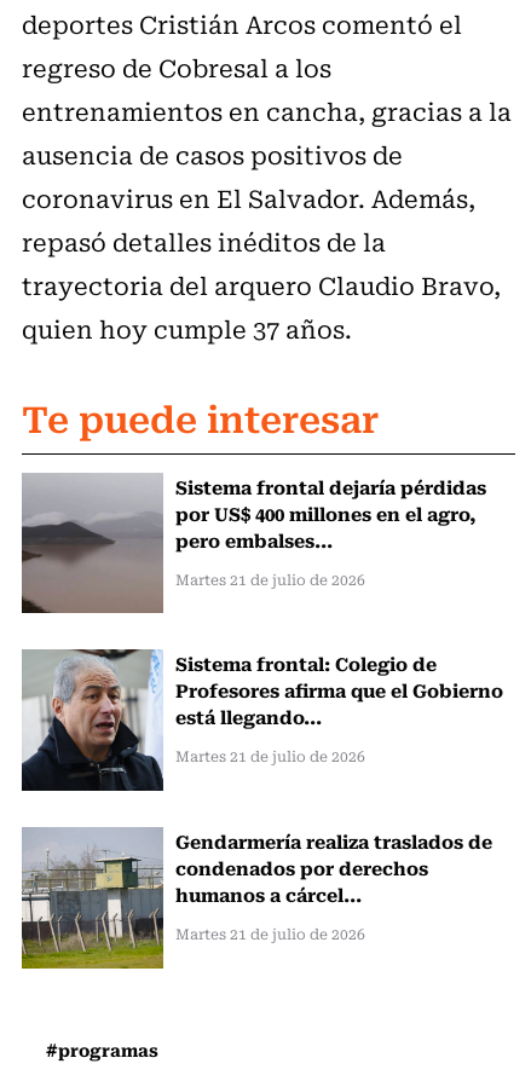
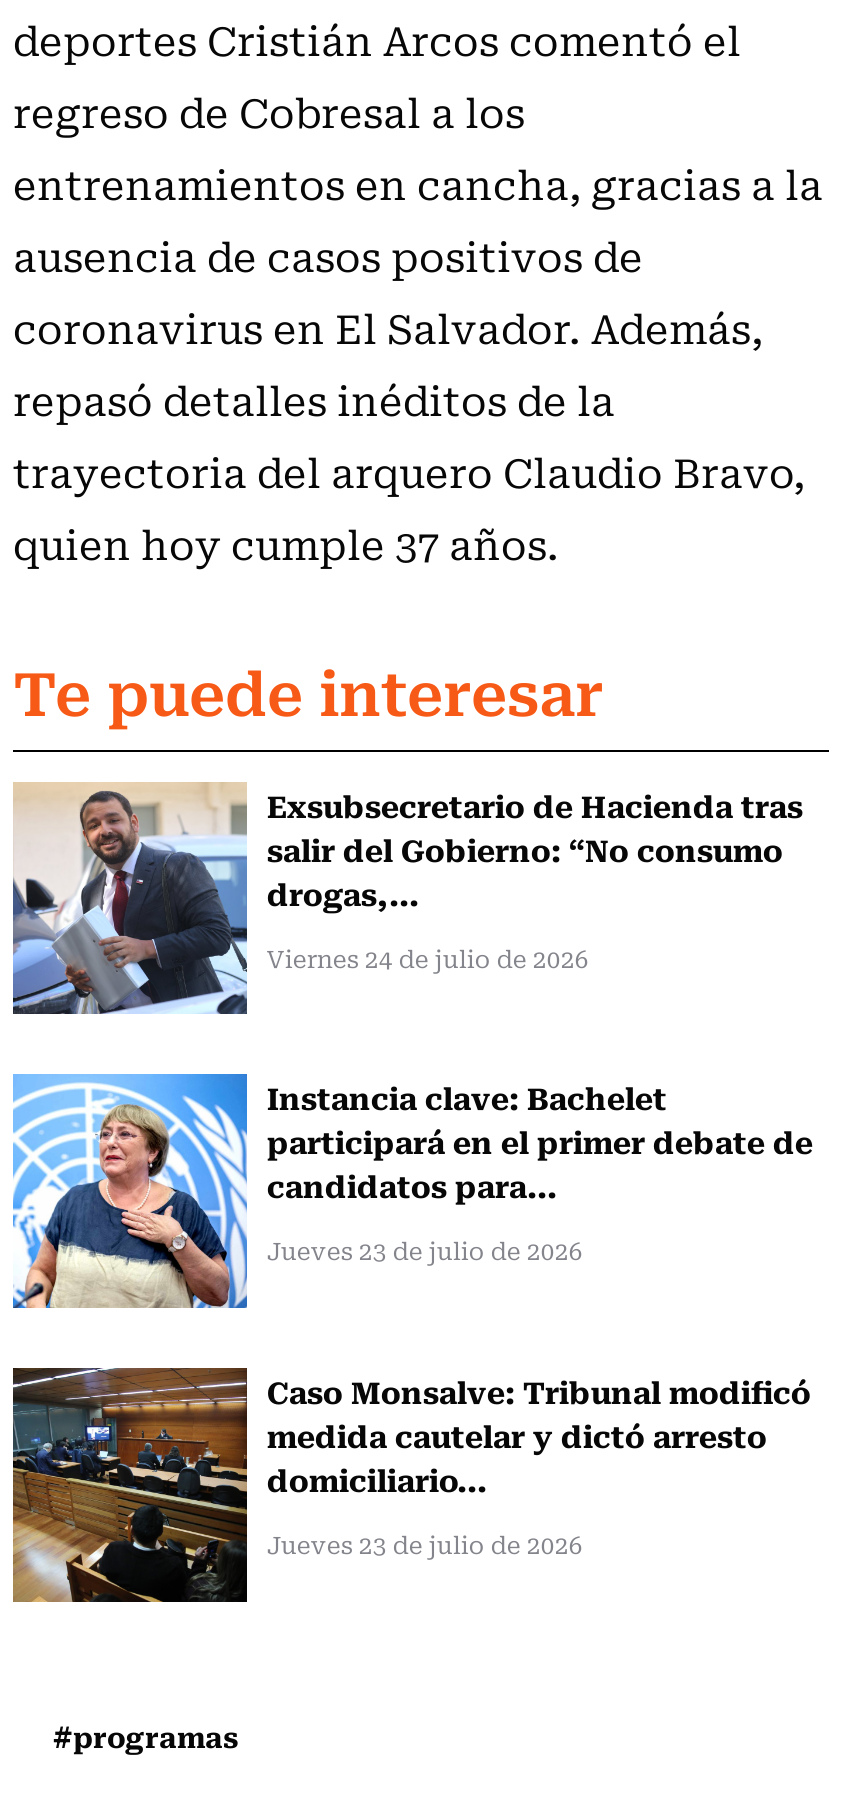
- [image]
- Sistema frontal dejaría pérdidas
- por US$ 400 millones en el agro,
- pero embalses...
+ [image]
+ Exsubsecretario de Hacienda tras
+ salir del Gobierno: “No consumo
+ drogas,...

- Martes 21 de julio de 2026
+ Viernes 24 de julio de 2026

- [image]
- Sistema frontal: Colegio de
- Profesores afirma que el Gobierno
- está llegando...
+ [image]
+ Instancia clave: Bachelet
+ participará en el primer debate de
+ candidatos para...

- Martes 21 de julio de 2026
+ Jueves 23 de julio de 2026

- [image]
- Gendarmería realiza traslados de
- condenados por derechos
- humanos a cárcel...
+ [image]
+ Caso Monsalve: Tribunal modificó
+ medida cautelar y dictó arresto
+ domiciliario...

- Martes 21 de julio de 2026
+ Jueves 23 de julio de 2026
